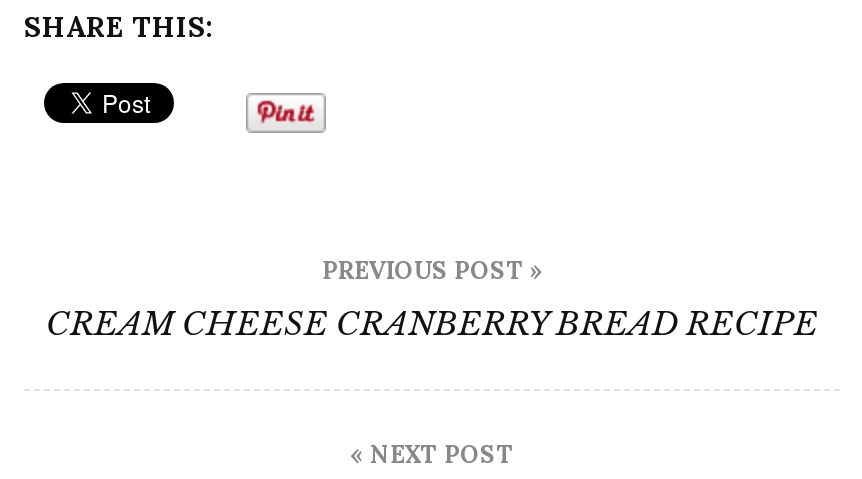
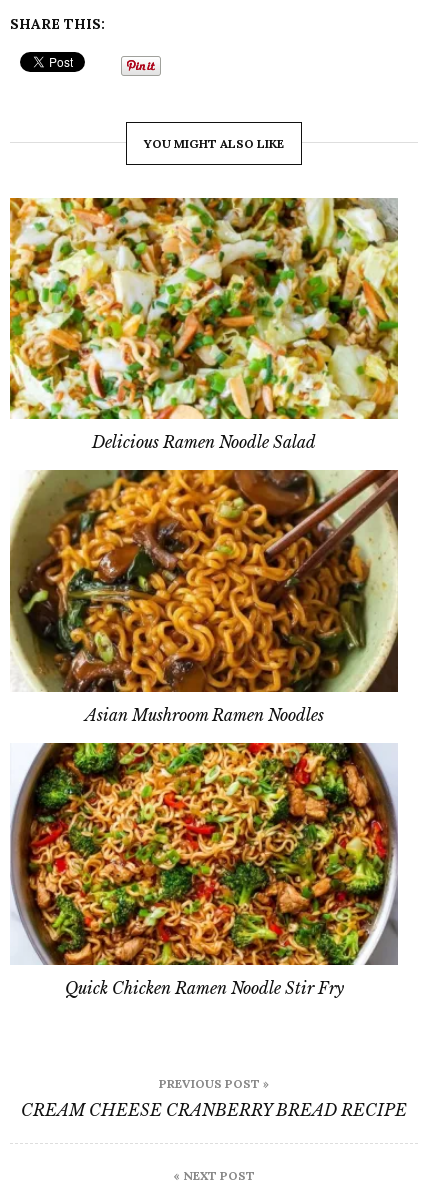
+ [image]
+ Delicious Ramen Noodle Salad

+ [image]
+ Asian Mushroom Ramen Noodles

+ [image]
+ Quick Chicken Ramen Noodle Stir Fry

+ YOU MIGHT ALSO LIKE
